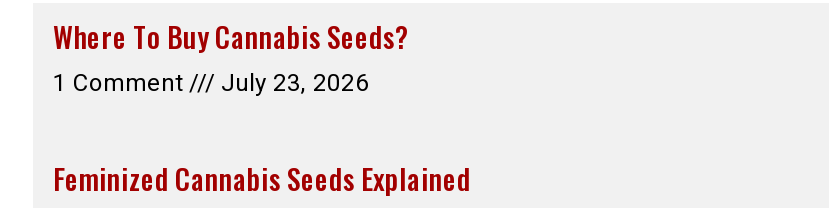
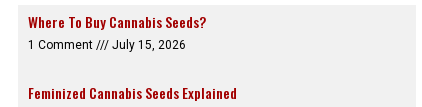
- 1 Comment July 23, 2026
+ 1 Comment July 15, 2026
